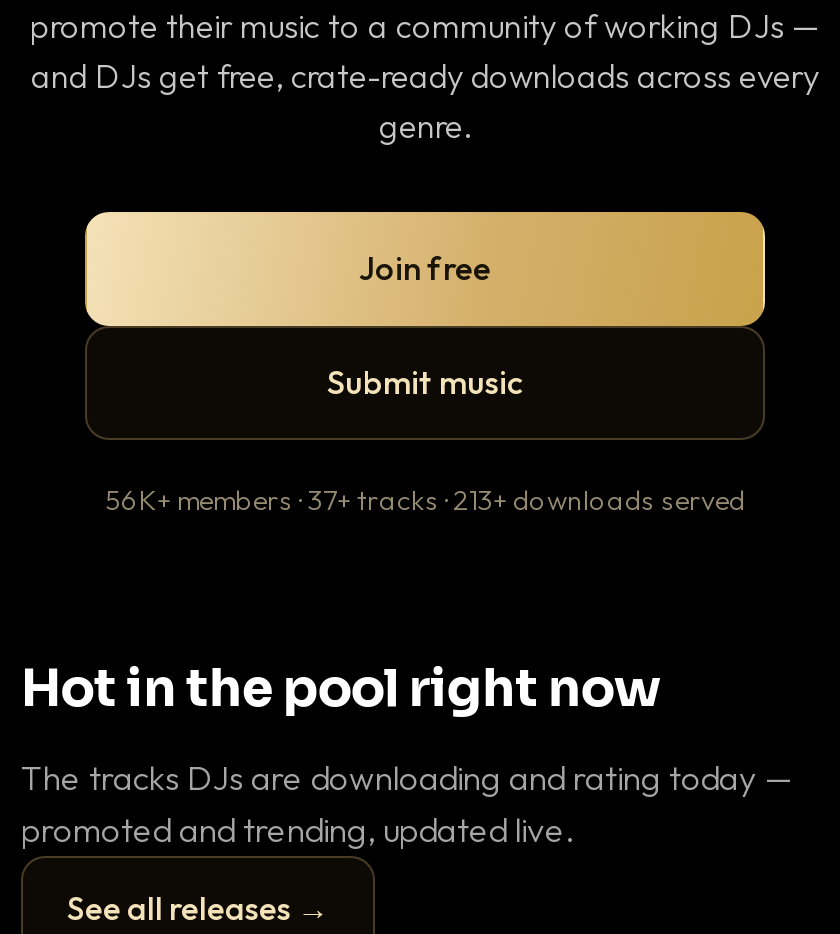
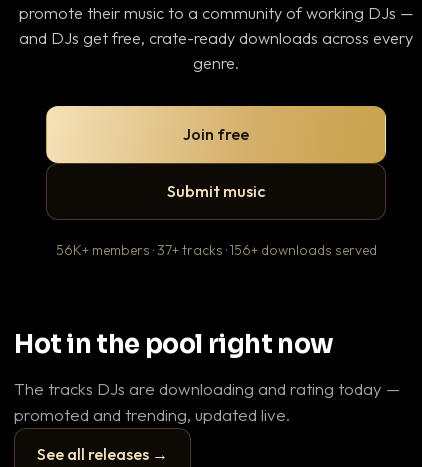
- 56K+ members · 37+ tracks · 213+ downloads served
+ 56K+ members · 37+ tracks · 156+ downloads served
